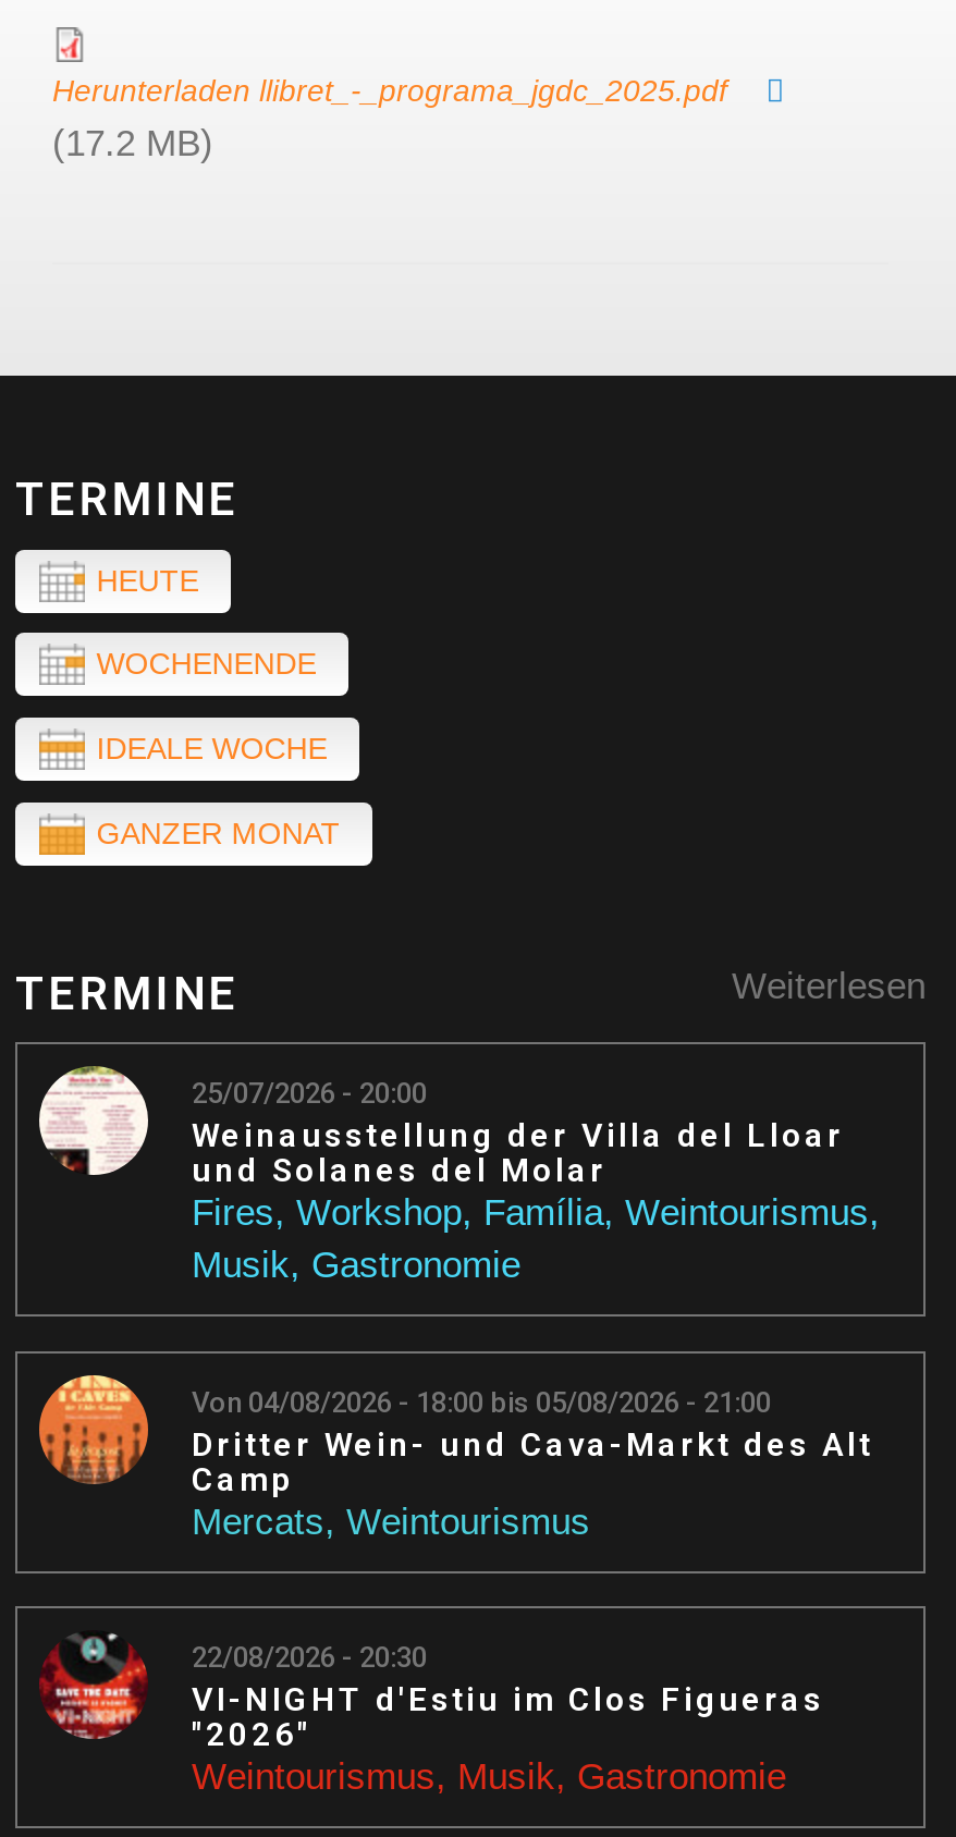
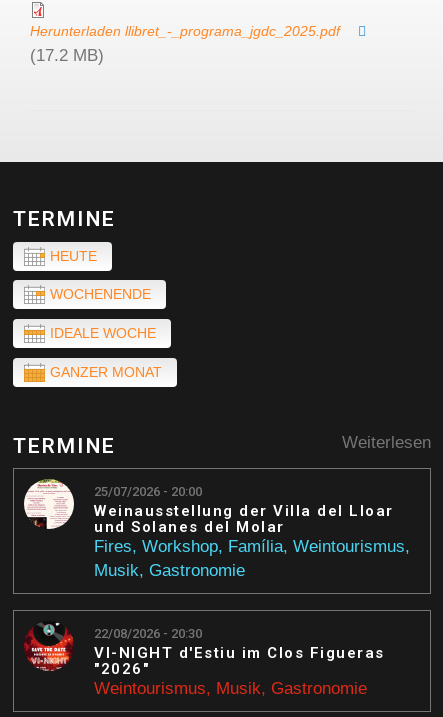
- [image]
- Von 04/08/2026 - 18:00 bis 05/08/2026 - 21:00
- Dritter Wein- und Cava-Markt des Alt
- Camp
- Mercats, Weintourismus
